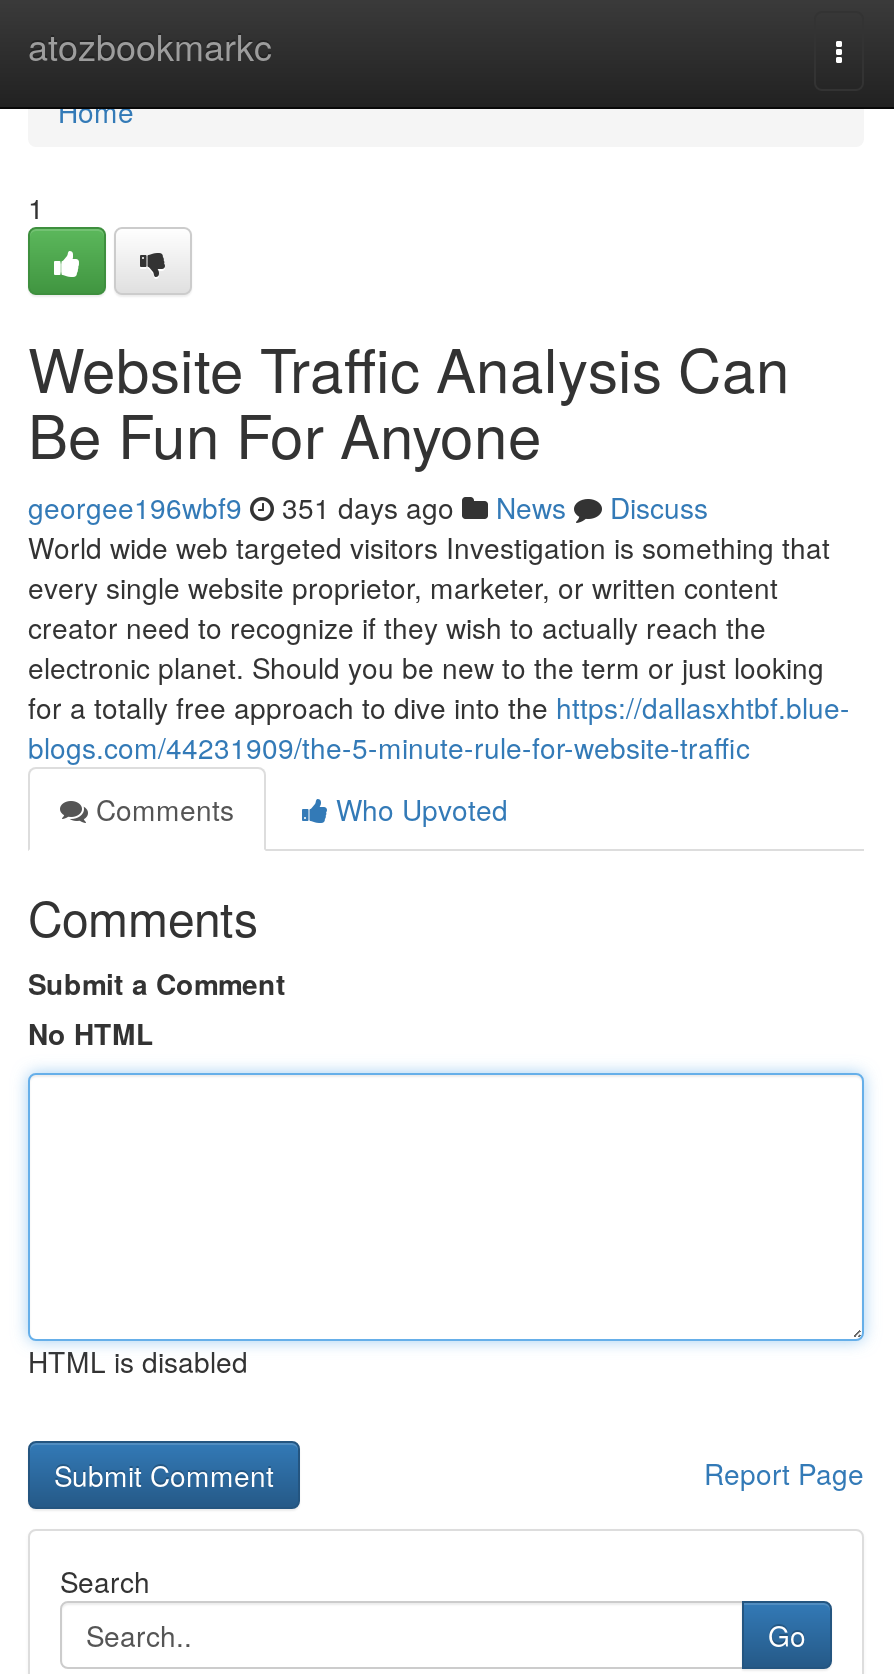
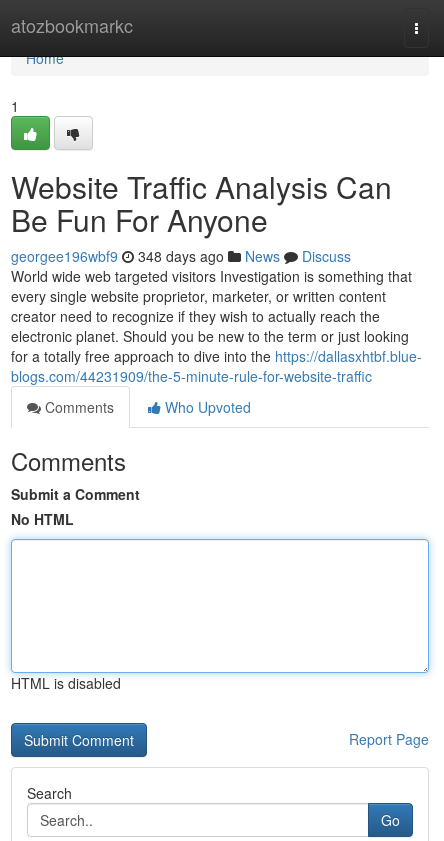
- georgee196wbf9 351 days ago News Discuss
+ georgee196wbf9 348 days ago News Discuss
